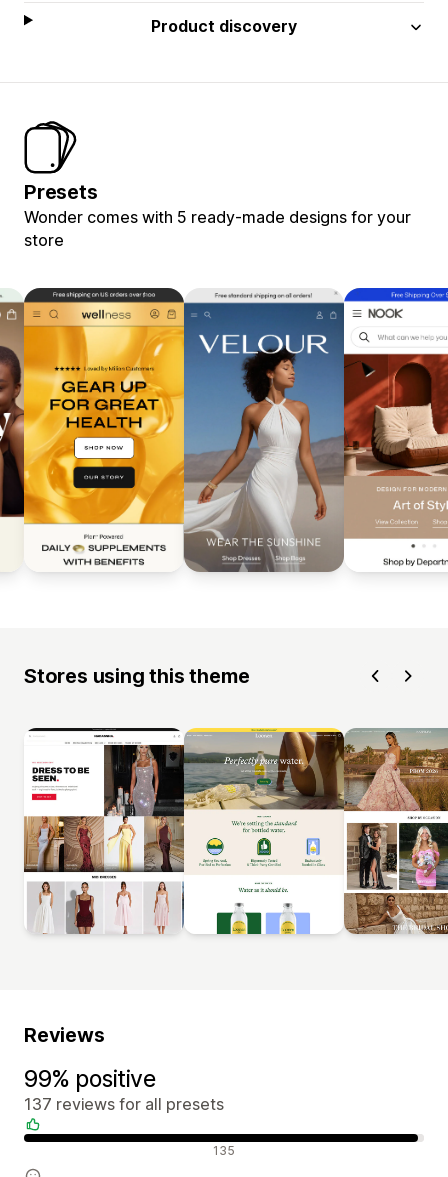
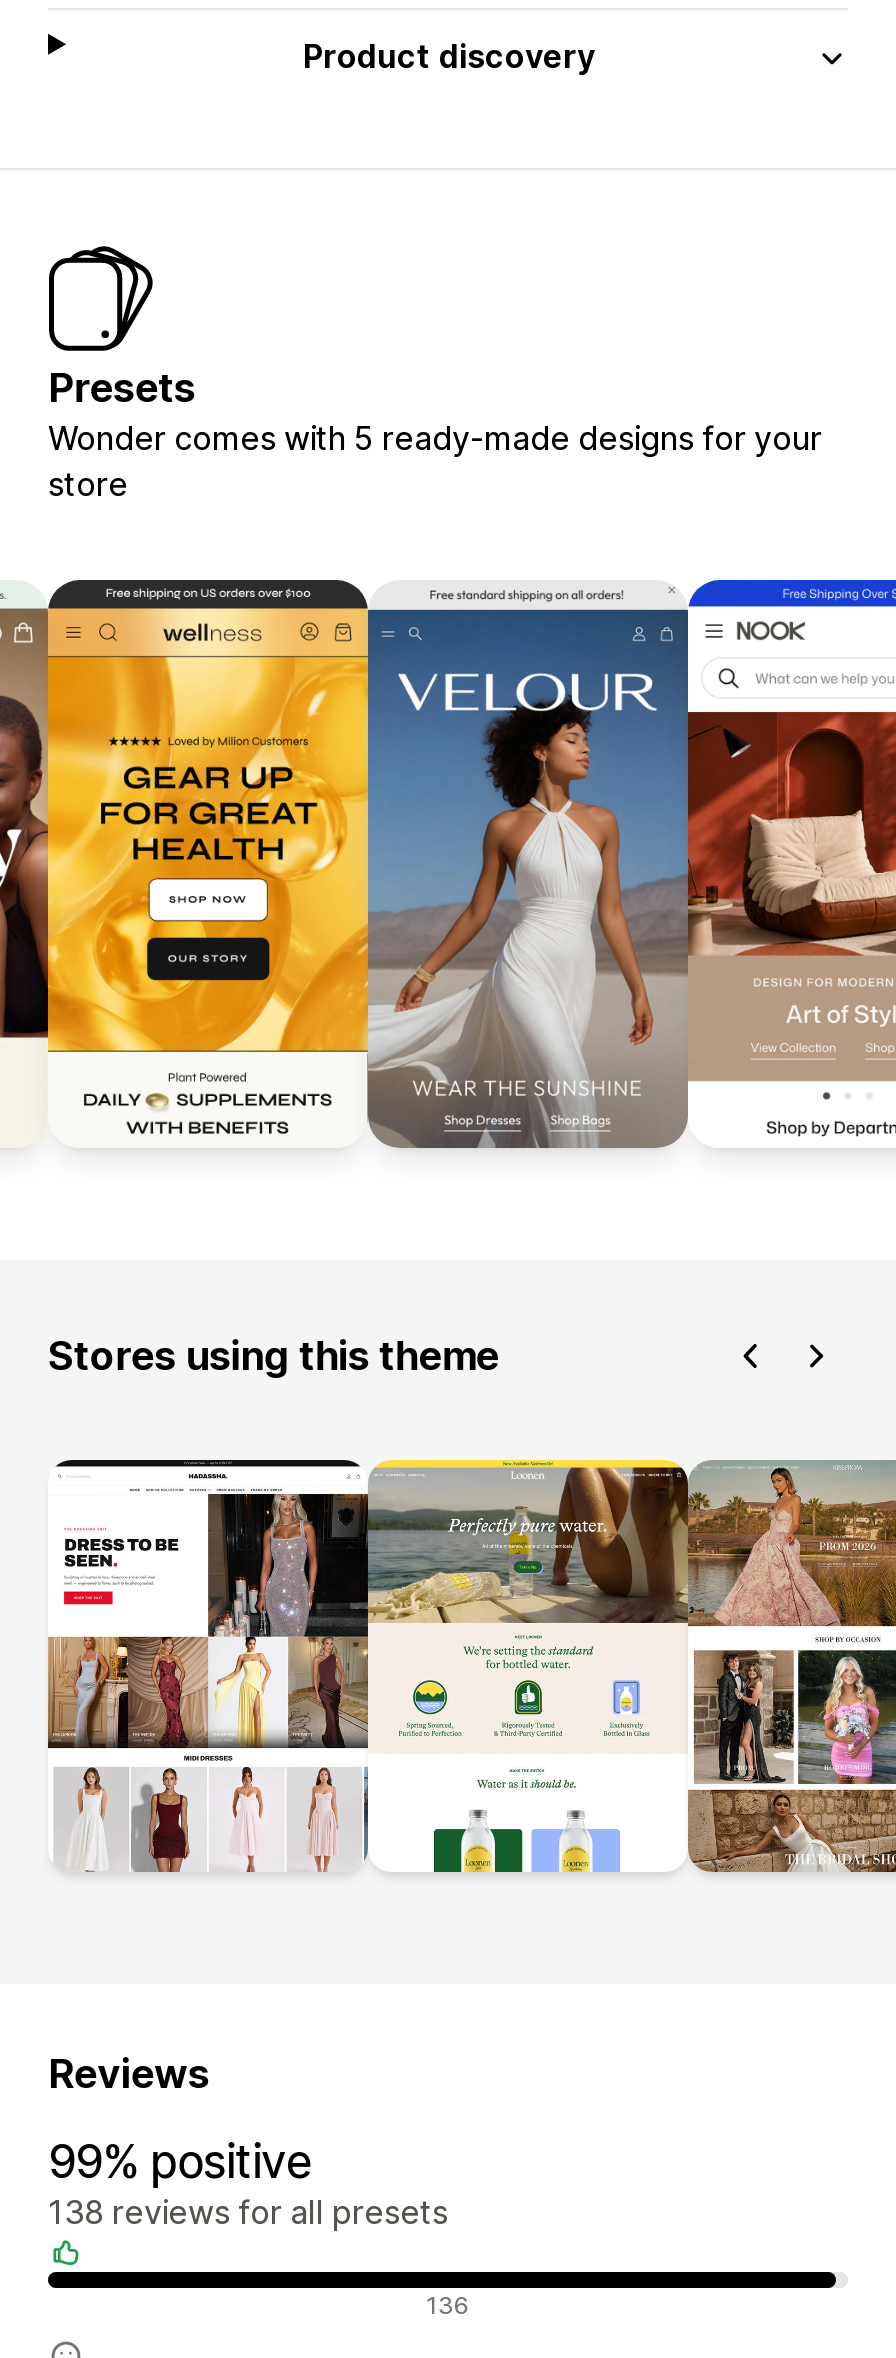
- 137 reviews for all presets
+ 138 reviews for all presets

- 135
+ 136
